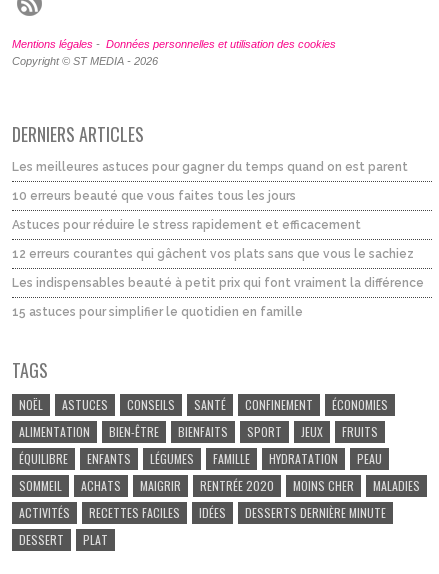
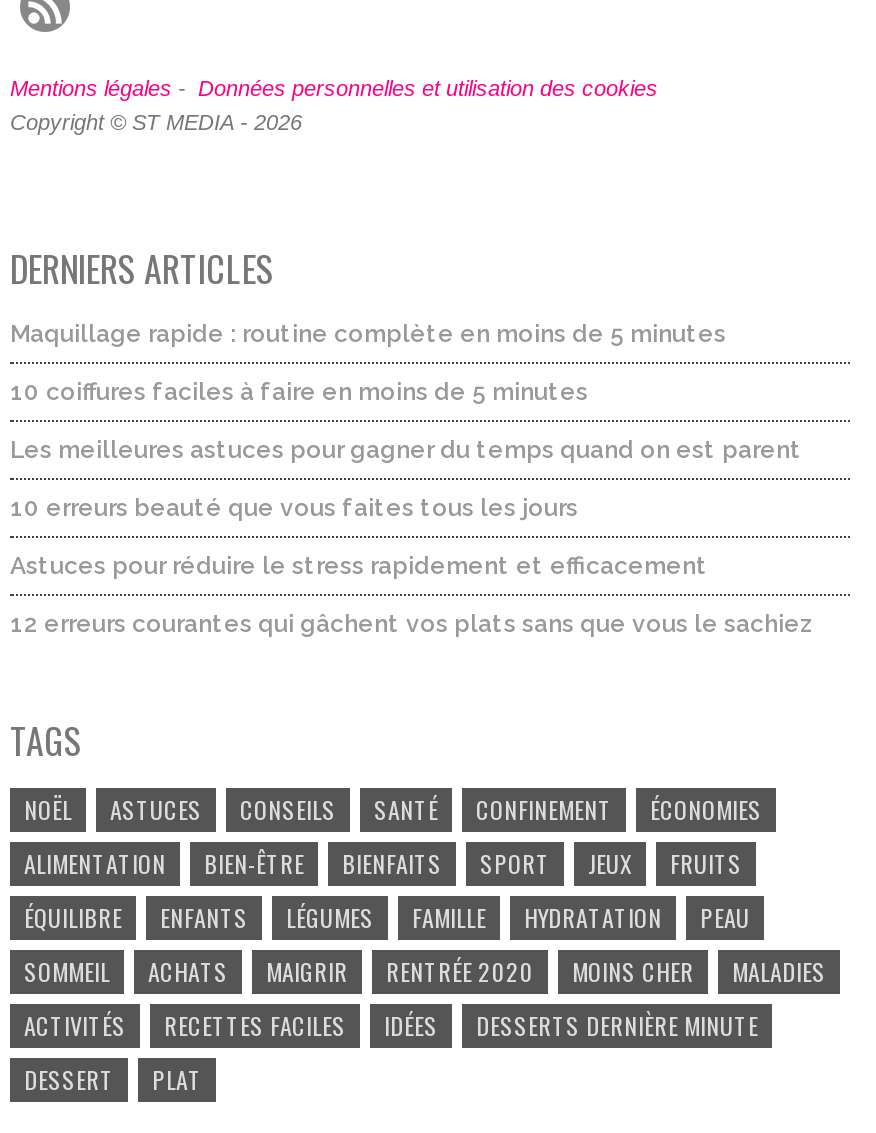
+ Maquillage rapide : routine complète en moins de 5 minutes
+ 10 coiffures faciles à faire en moins de 5 minutes

moved down: Les meilleures astuces pour gagner du temps quand on est parent | 10 erreurs beauté que vous faites tous les jours | Astuces pour réduire le stress rapidement et efficacement | 12 erreurs courantes qui gâchent vos plats sans que vous le sachiez

- Les indispensables beauté à petit prix qui font vraiment la différence
- 15 astuces pour simplifier le quotidien en famille
